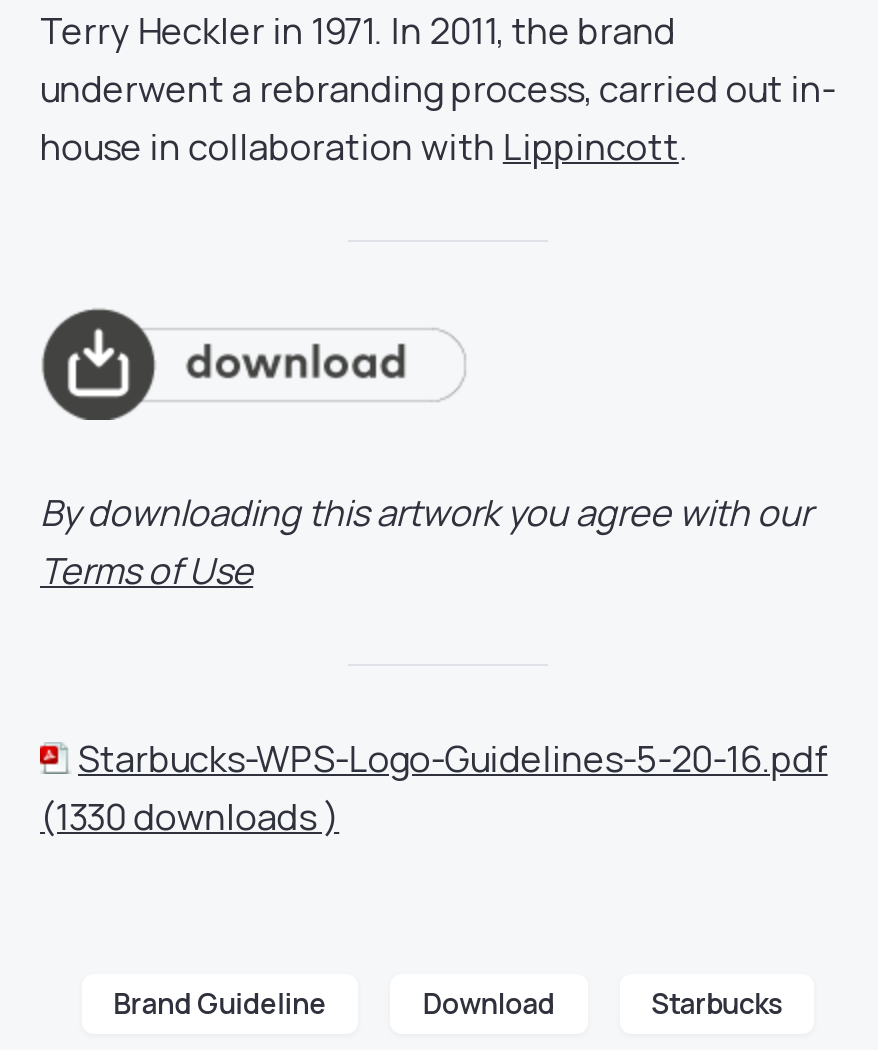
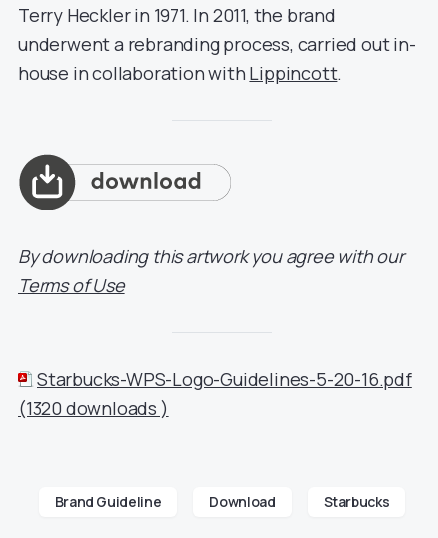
- (1330 downloads )
+ (1320 downloads )
